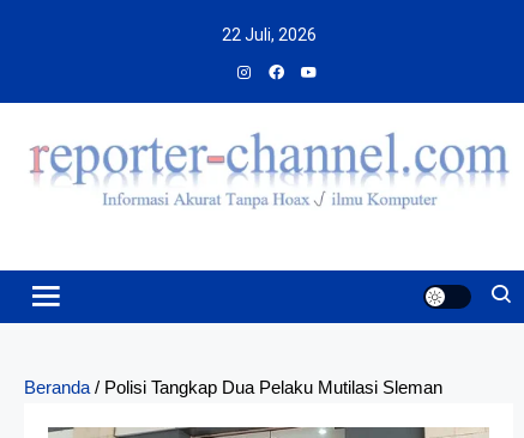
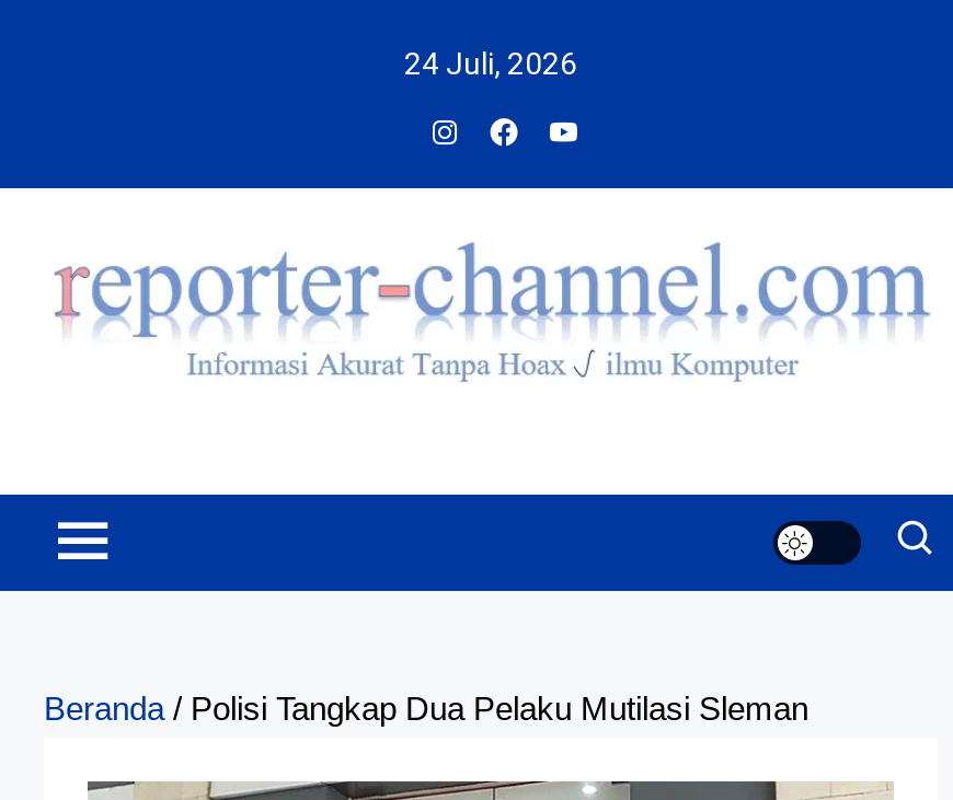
- 22 Juli, 2026
+ 24 Juli, 2026
